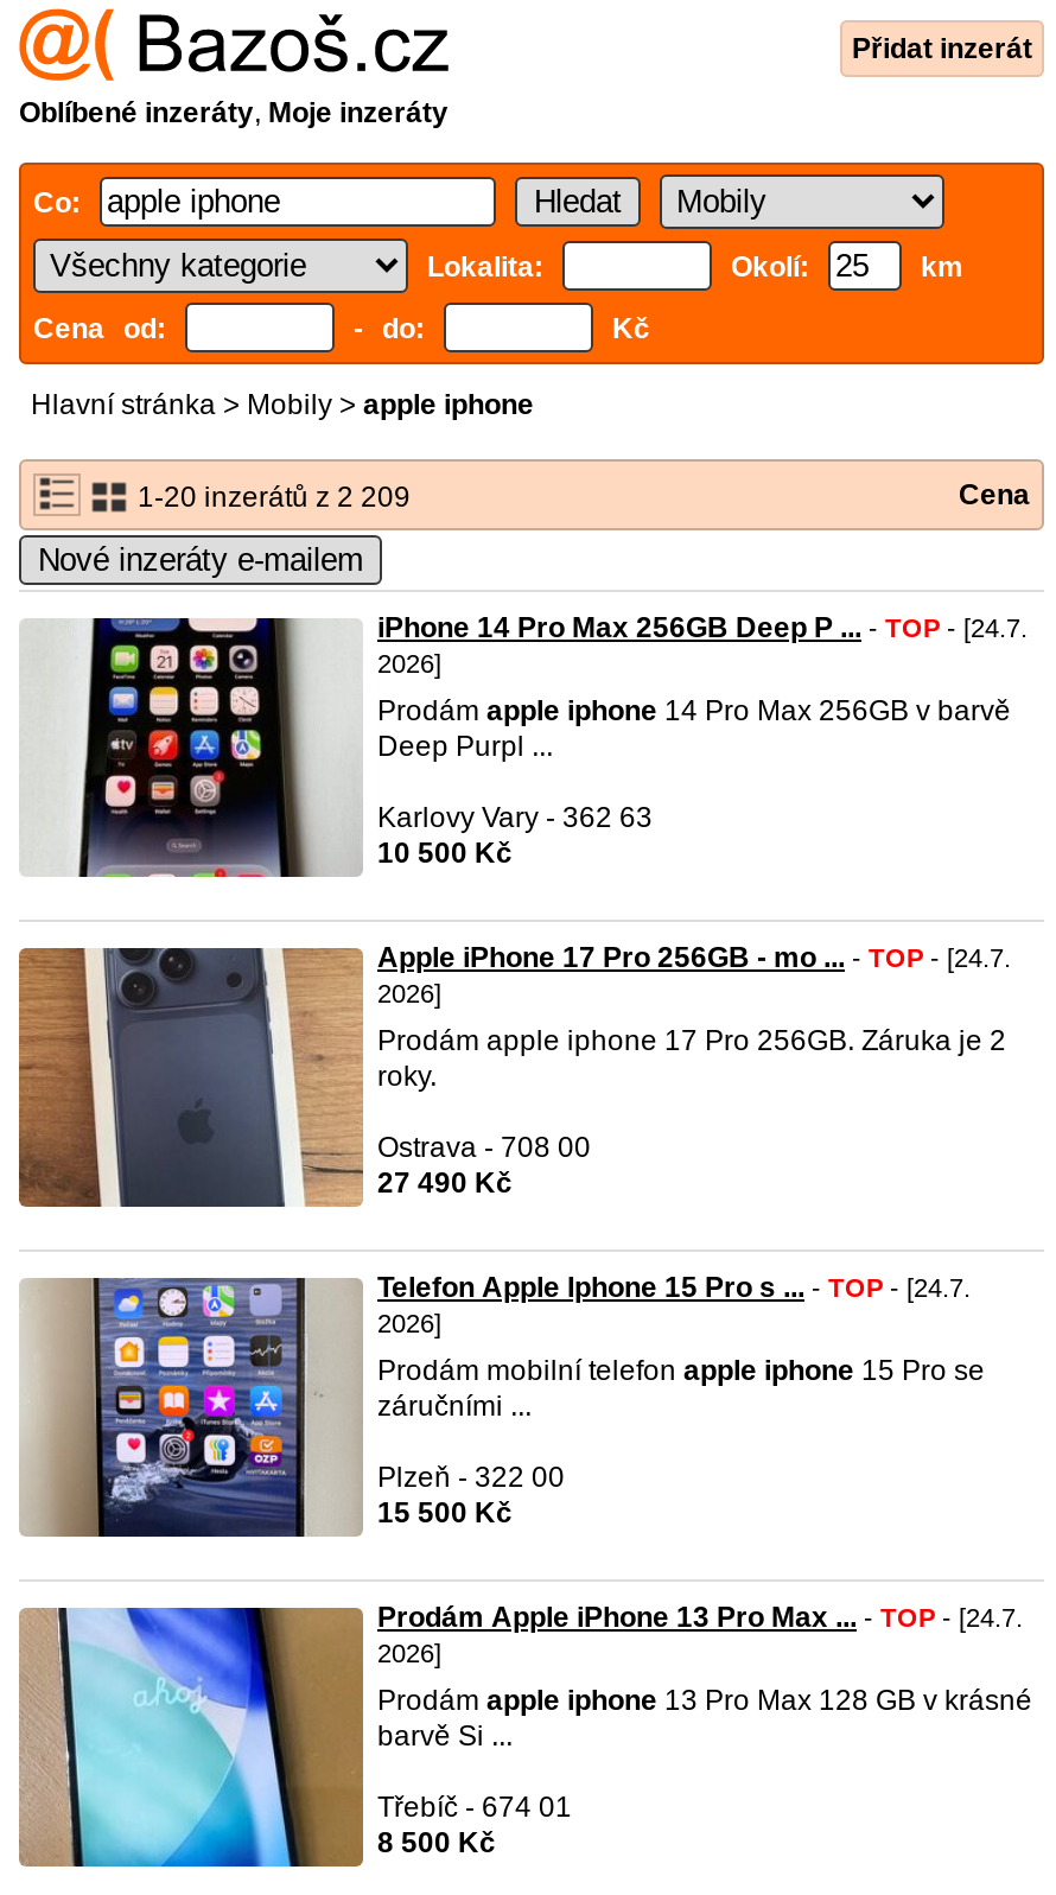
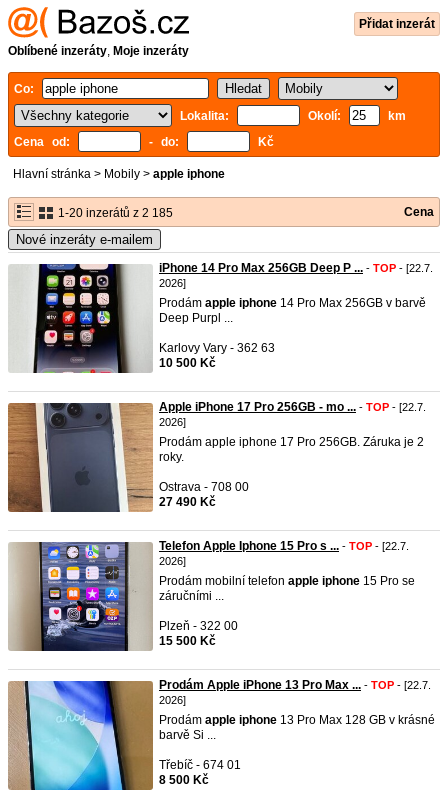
- 1-20 inzerátů z 2 209
+ 1-20 inzerátů z 2 185

- iPhone 14 Pro Max 256GB Deep P ... - TOP - [24.7.
+ iPhone 14 Pro Max 256GB Deep P ... - TOP - [22.7.

- Apple iPhone 17 Pro 256GB - mo ... - TOP - [24.7.
+ Apple iPhone 17 Pro 256GB - mo ... - TOP - [22.7.

- Telefon Apple Iphone 15 Pro s ... - TOP - [24.7.
+ Telefon Apple Iphone 15 Pro s ... - TOP - [22.7.

- Prodám Apple iPhone 13 Pro Max ... - TOP - [24.7.
+ Prodám Apple iPhone 13 Pro Max ... - TOP - [22.7.
